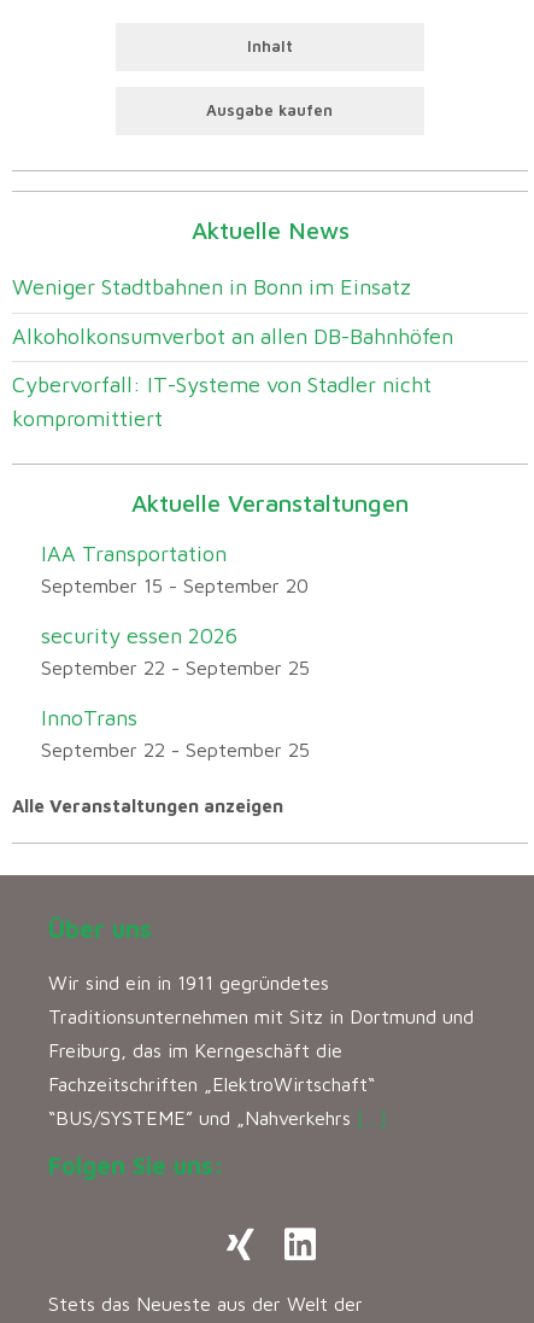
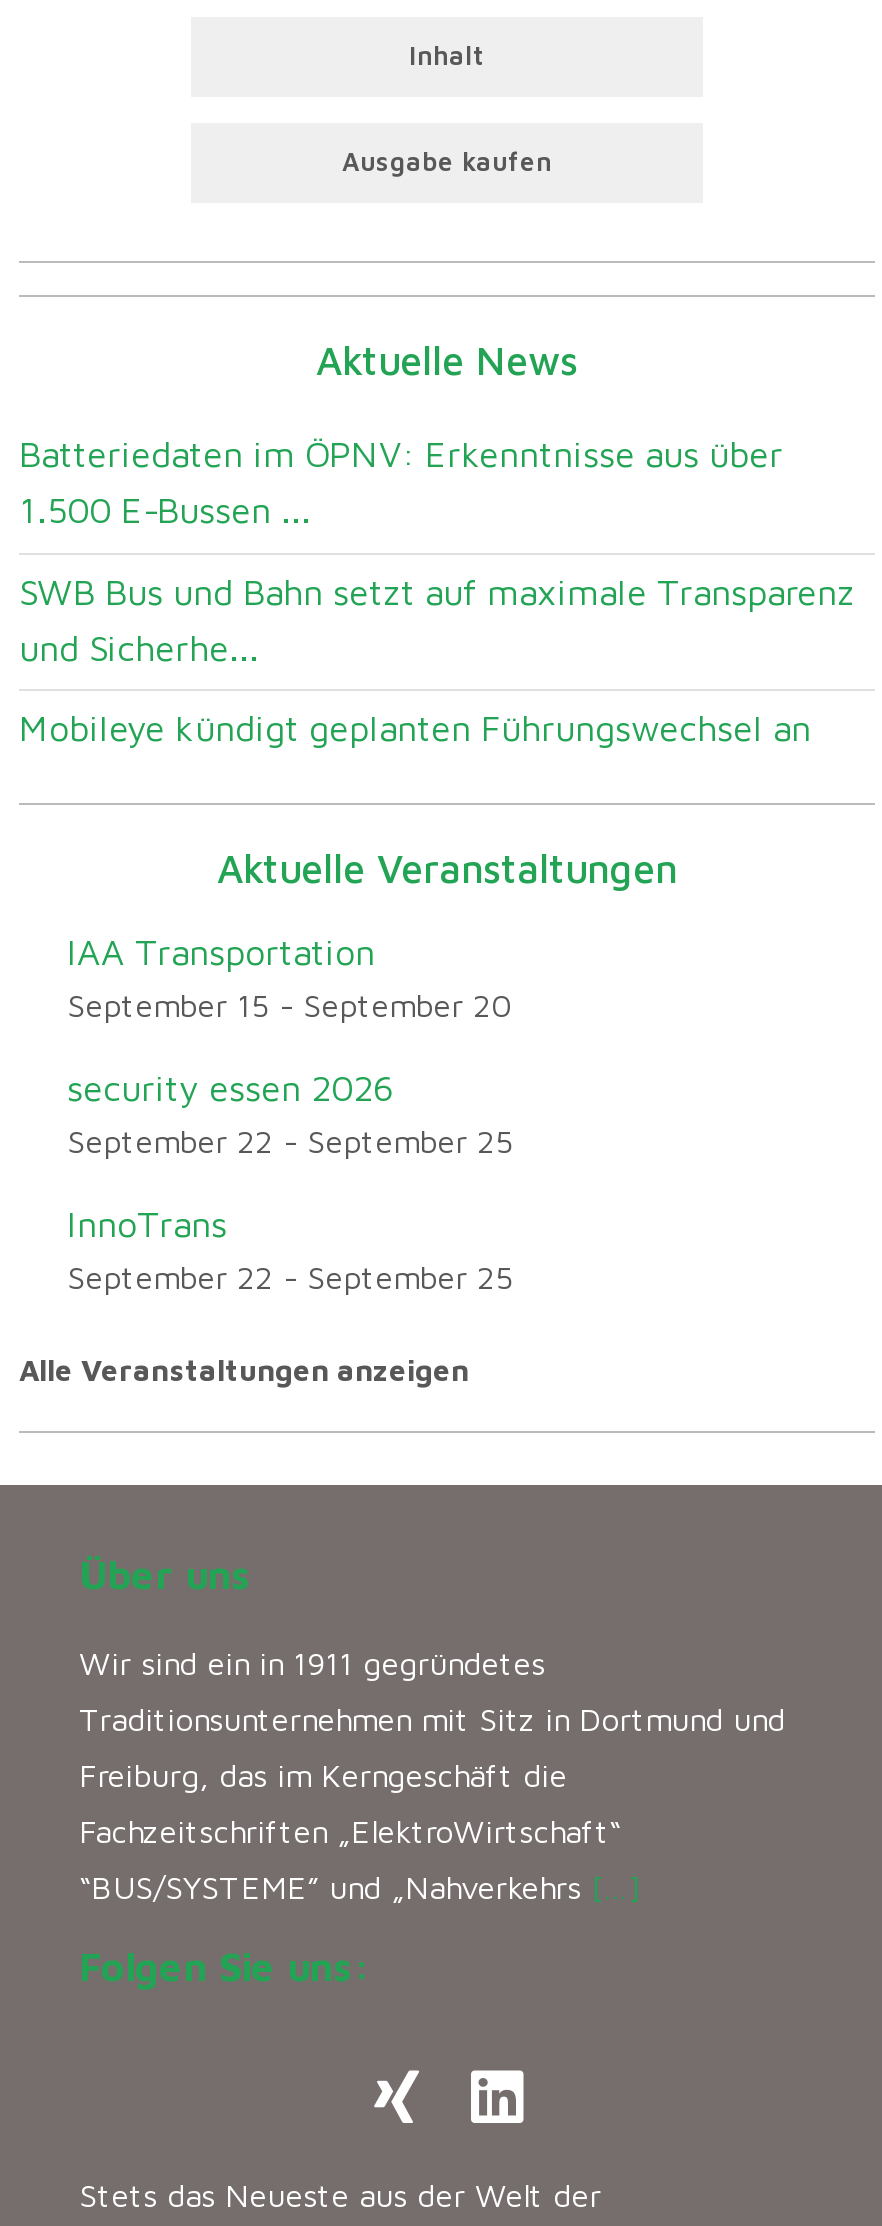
- Weniger Stadtbahnen in Bonn im Einsatz
+ Batteriedaten im ÖPNV: Erkenntnisse aus über
+ 1.500 E-Bussen ...

- Alkoholkonsumverbot an allen DB-Bahnhöfen
+ SWB Bus und Bahn setzt auf maximale Transparenz
+ und Sicherhe...

- Cybervorfall: IT-Systeme von Stadler nicht
- kompromittiert
+ Mobileye kündigt geplanten Führungswechsel an
